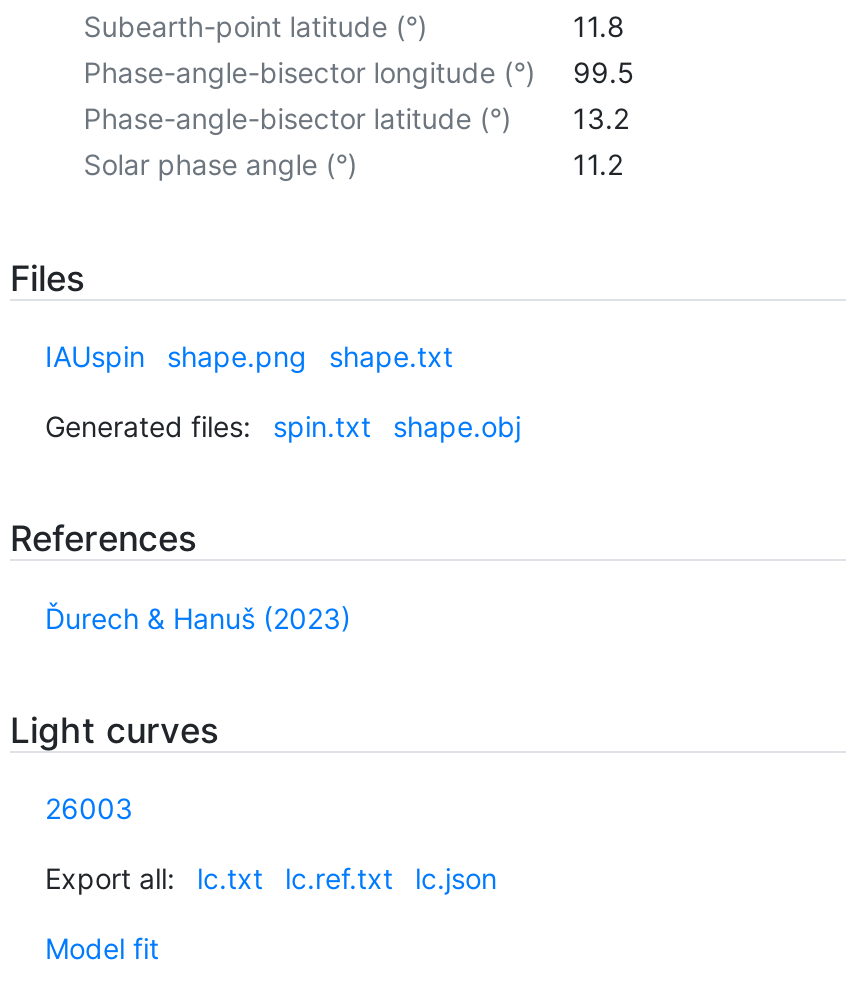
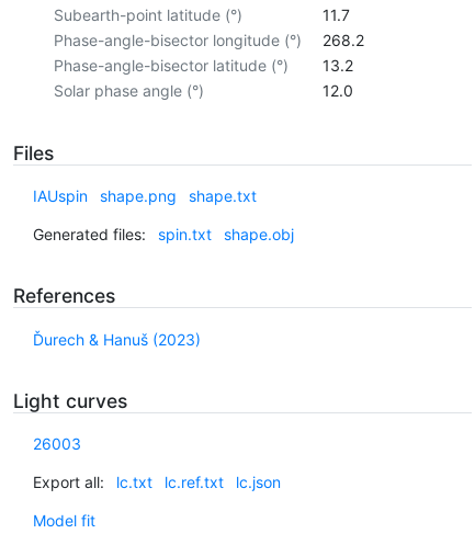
- 11.8
+ 11.7

- Phase-angle-bisector longitude (°) 99.5
+ Phase-angle-bisector longitude (°) 268.2

- 11.2
+ 12.0
